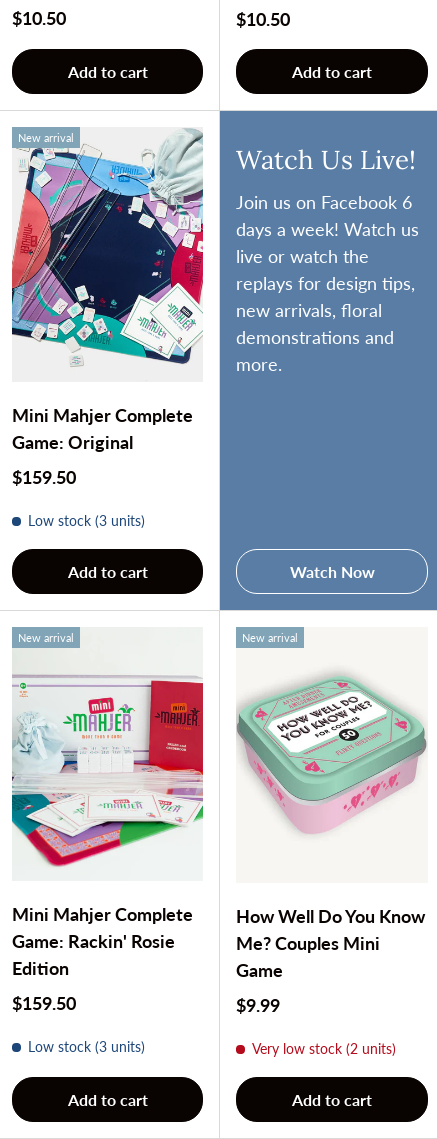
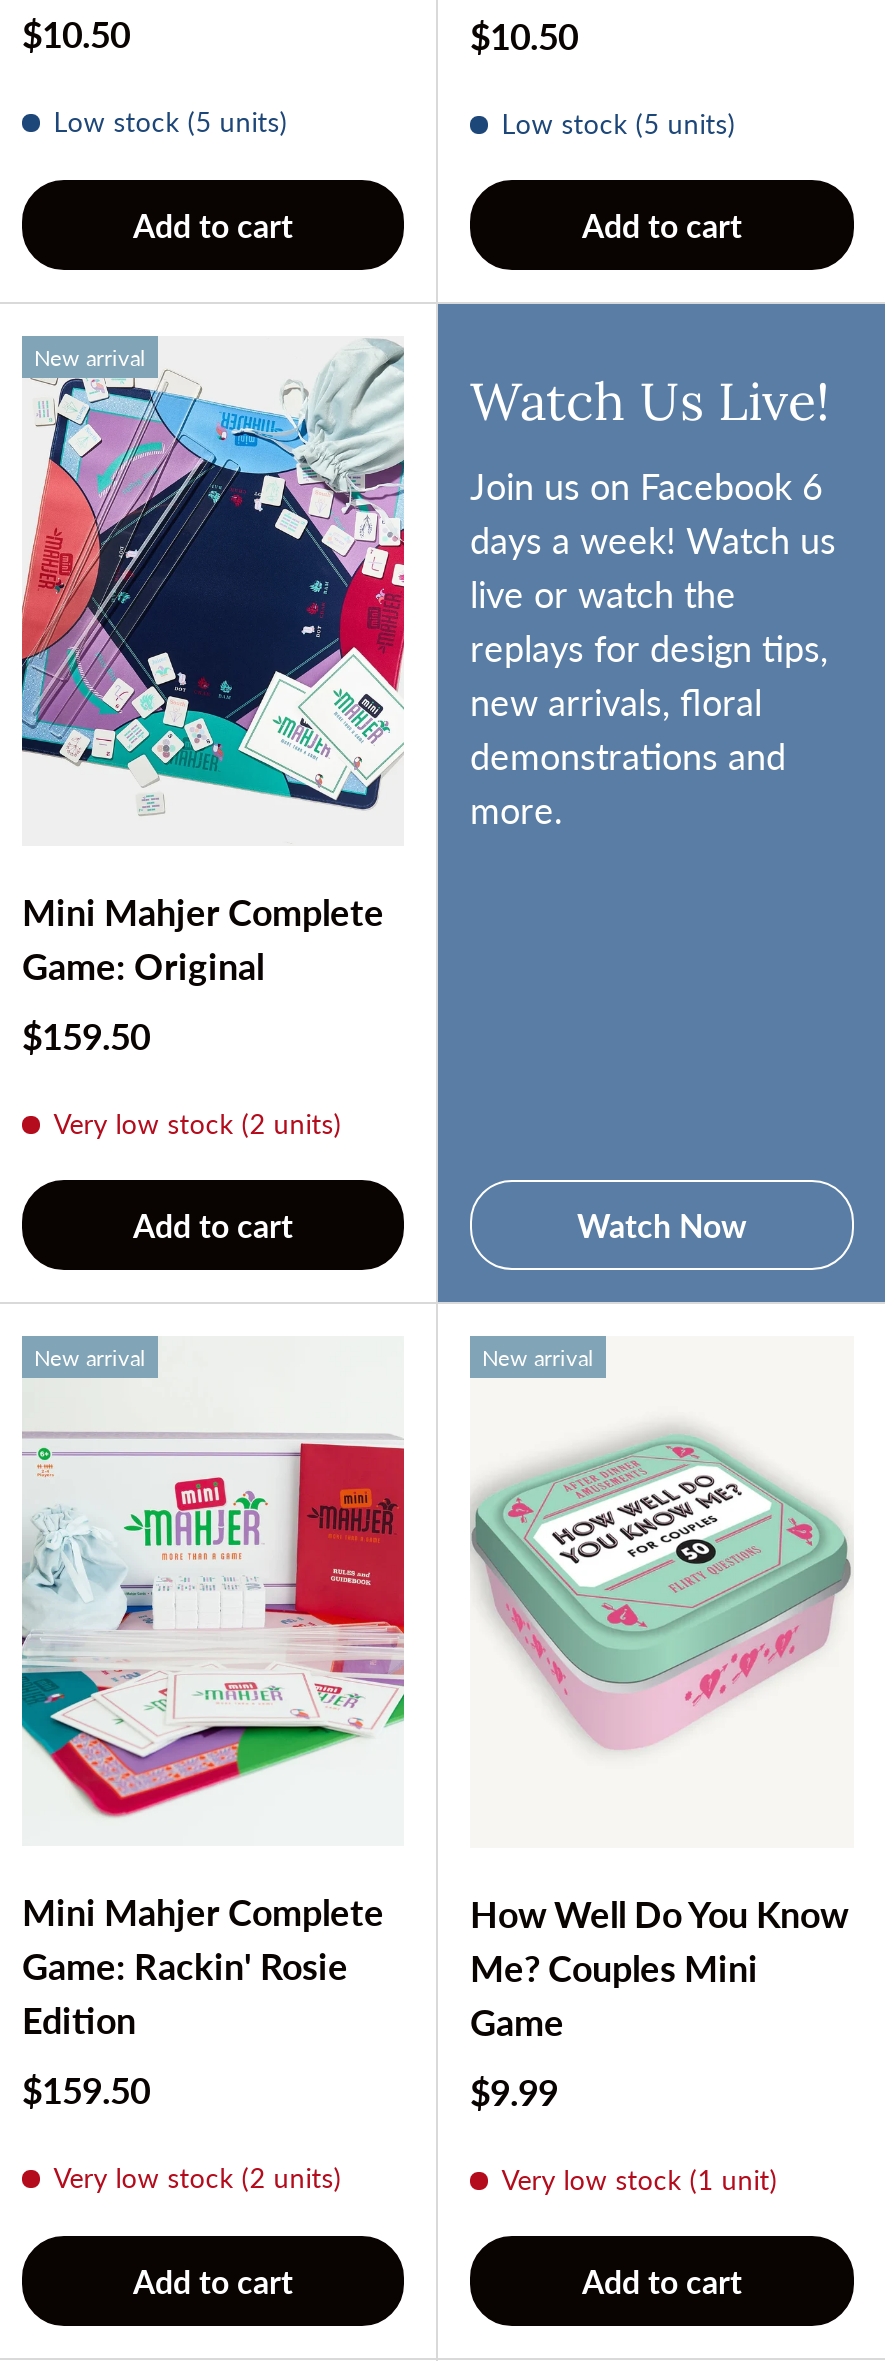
+ Low stock (5 units)

+ Low stock (5 units)

- Low stock (3 units)
+ Very low stock (2 units)

- Low stock (3 units)
+ Very low stock (2 units)

- Very low stock (2 units)
+ Very low stock (1 unit)
